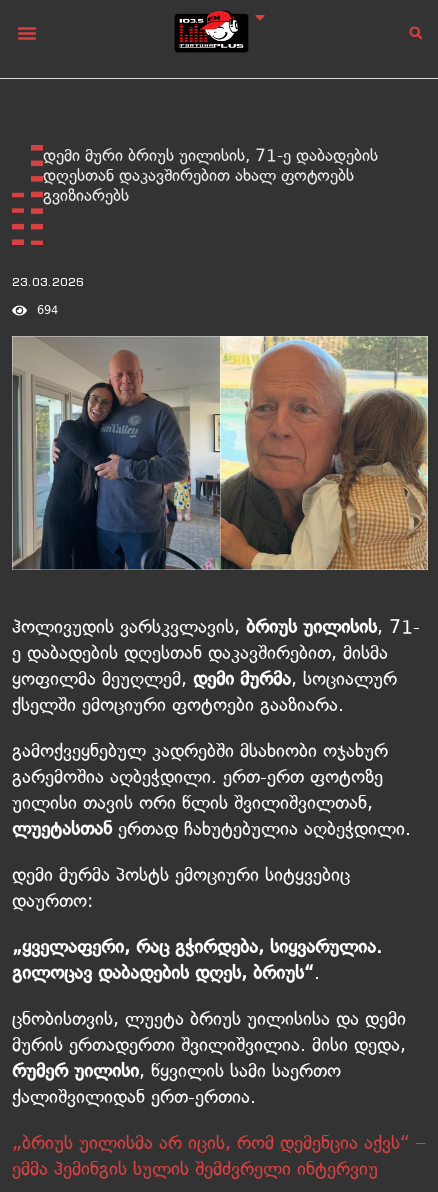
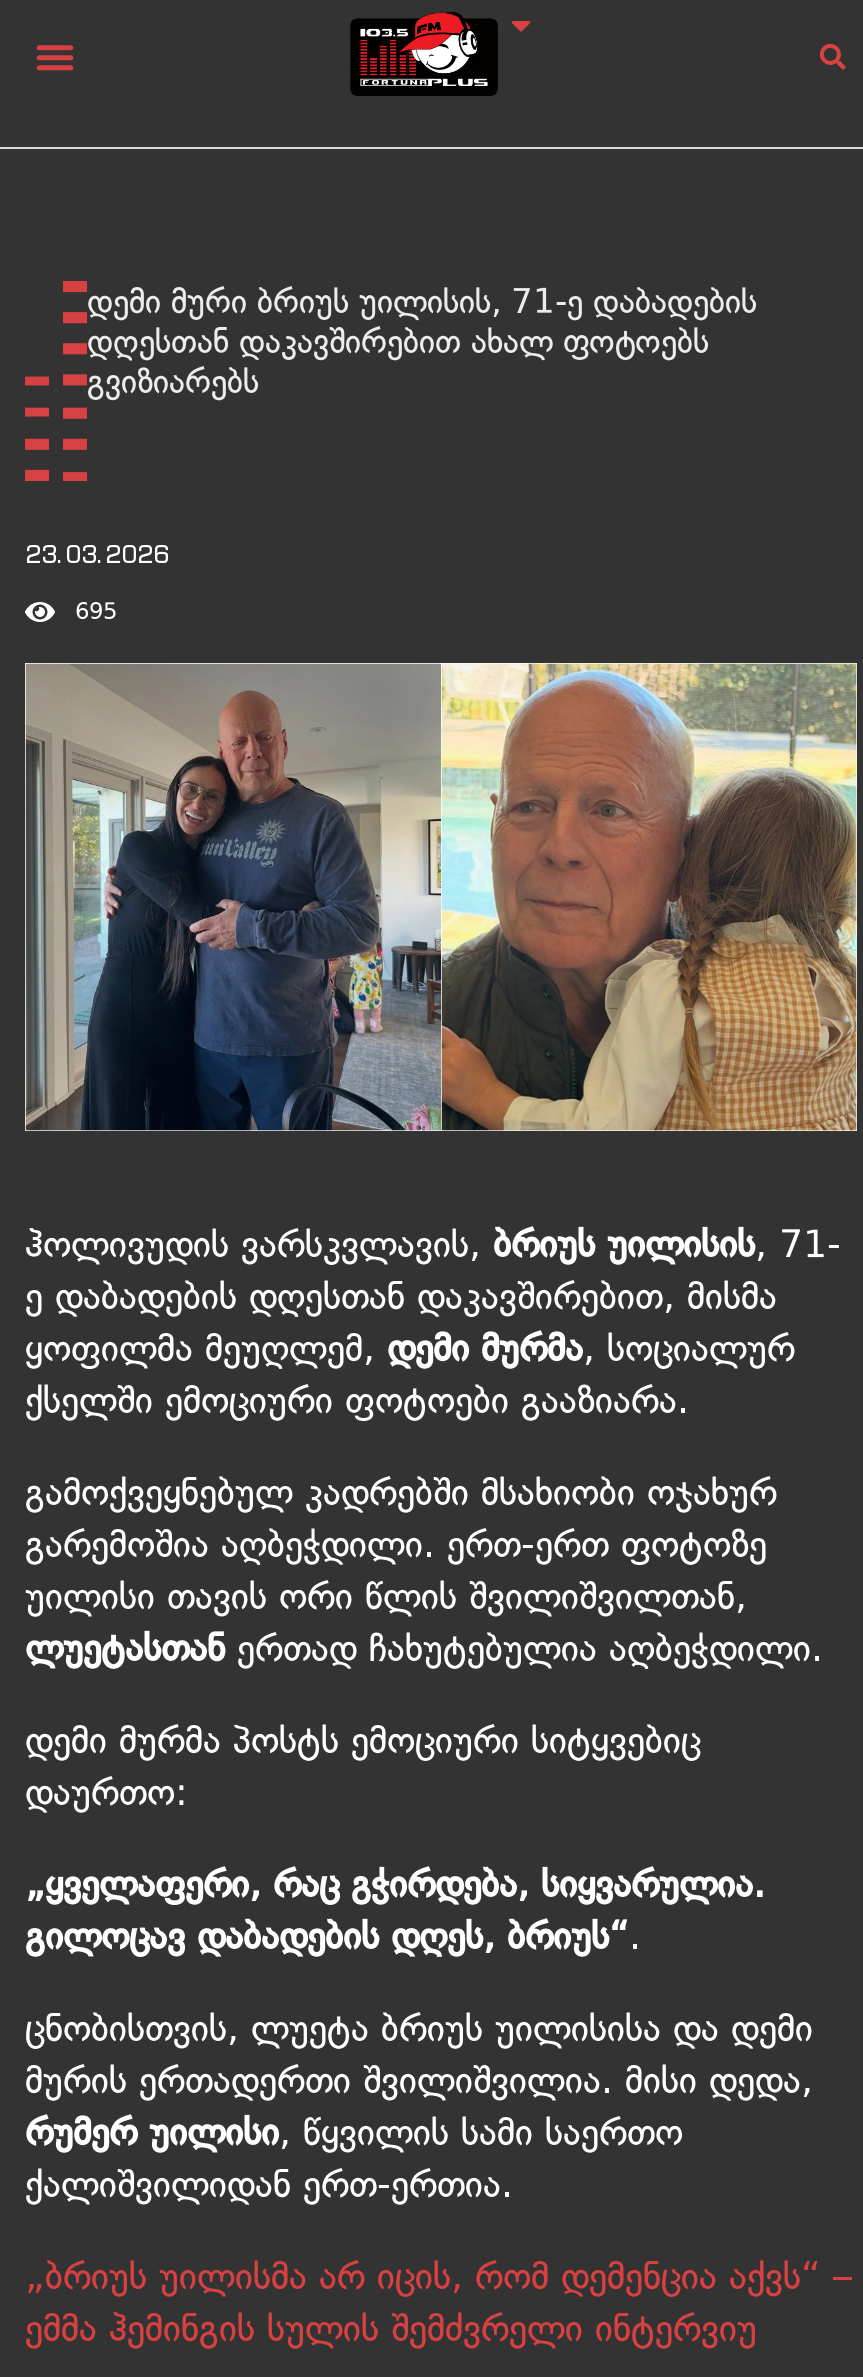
- 694
+ 695
